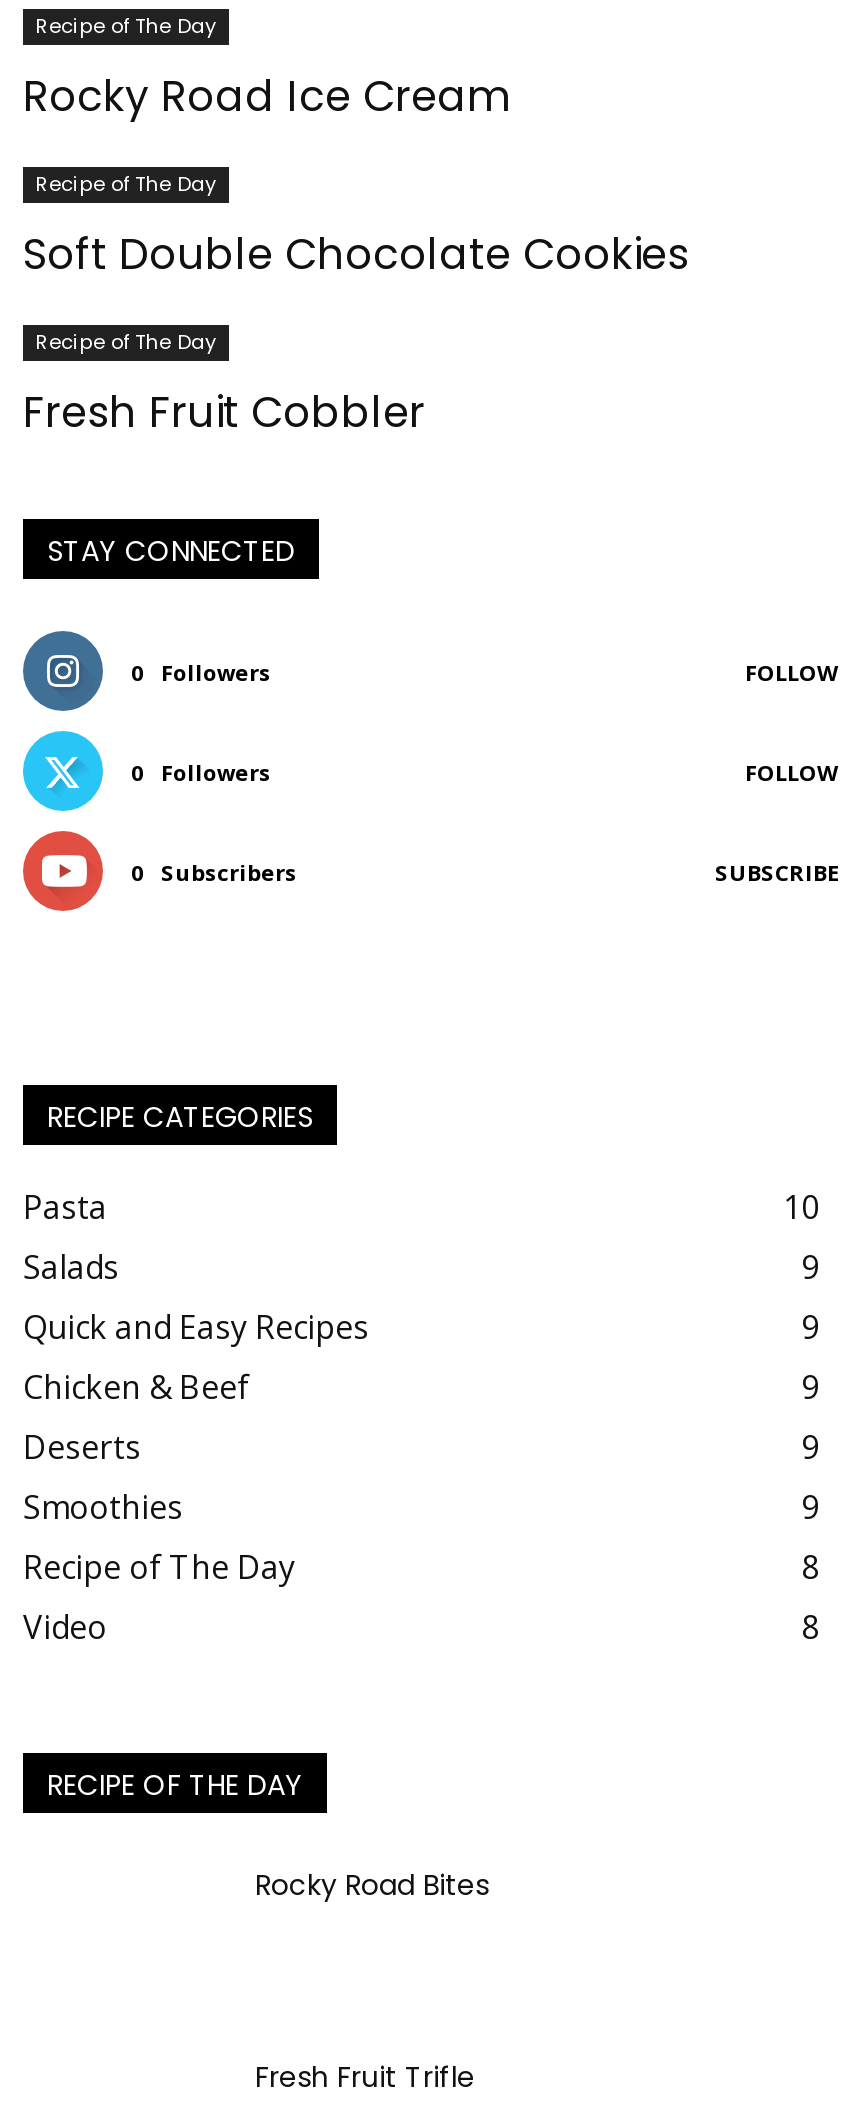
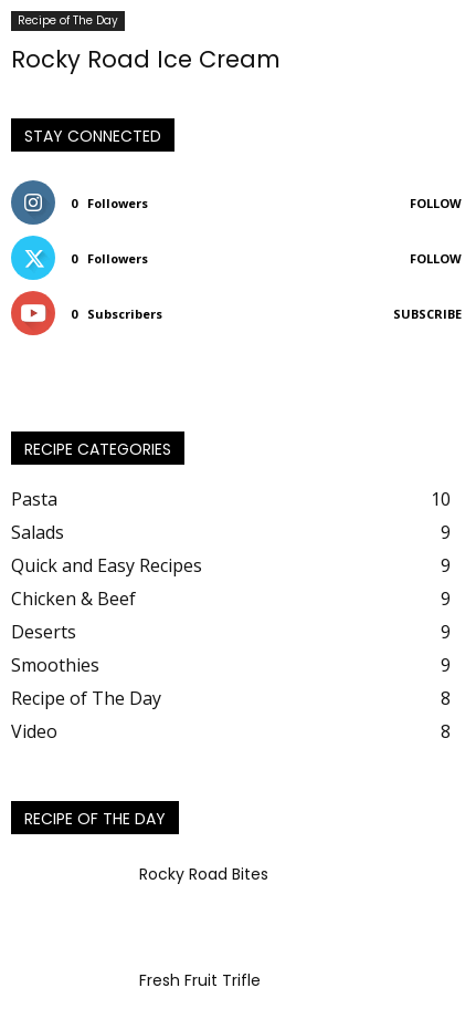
- Recipe of The Day
- Soft Double Chocolate Cookies
- Recipe of The Day
- Fresh Fruit Cobbler
